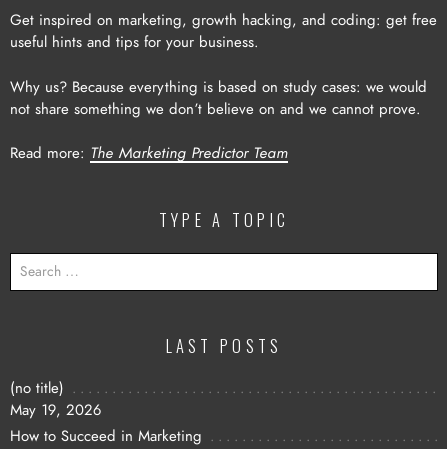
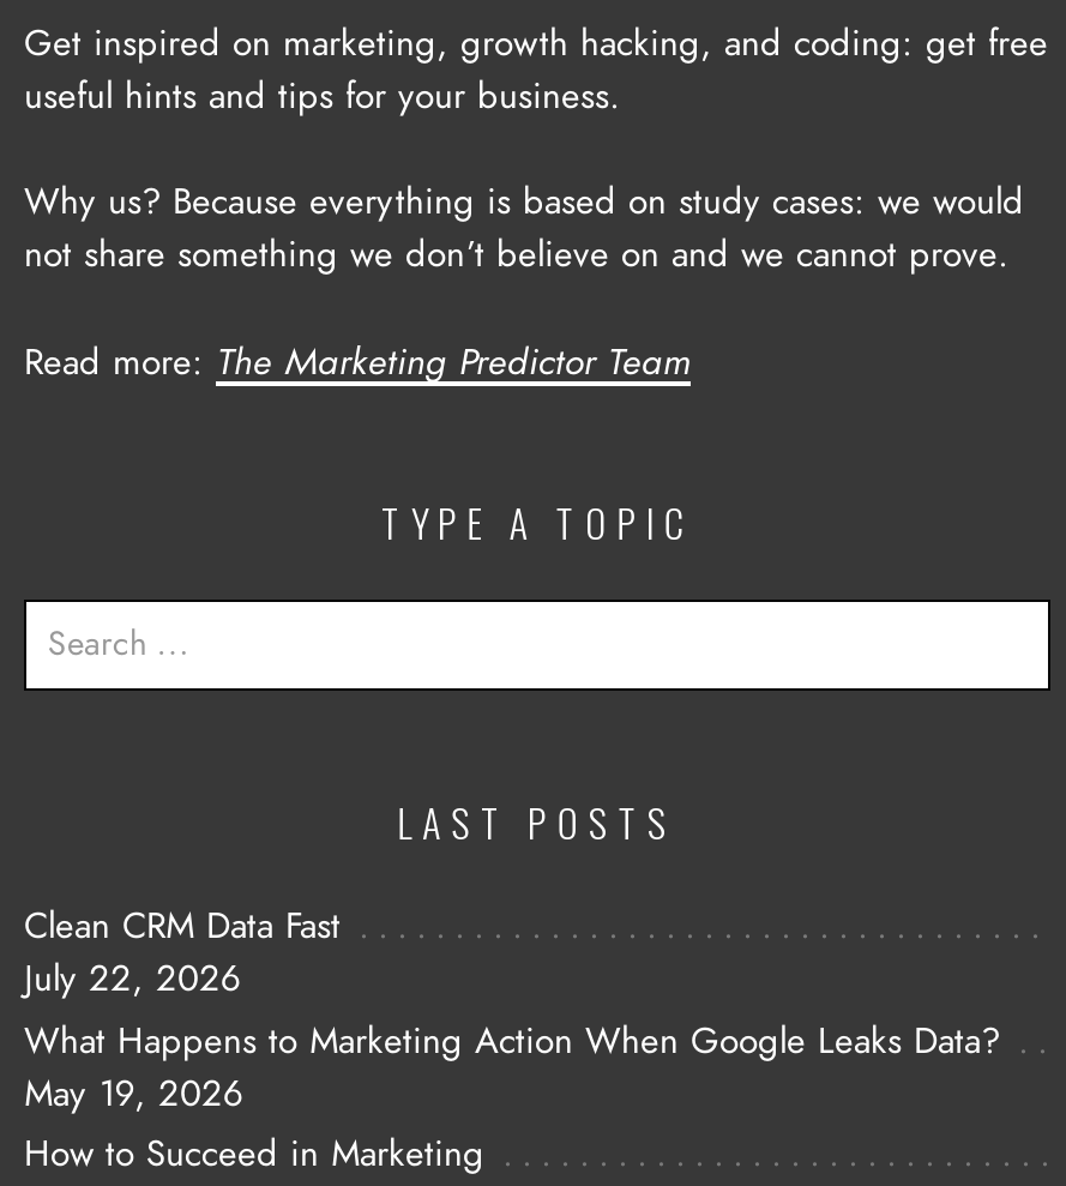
- (no title)
+ Clean CRM Data Fast
+ July 22, 2026
+ What Happens to Marketing Action When Google Leaks Data?
